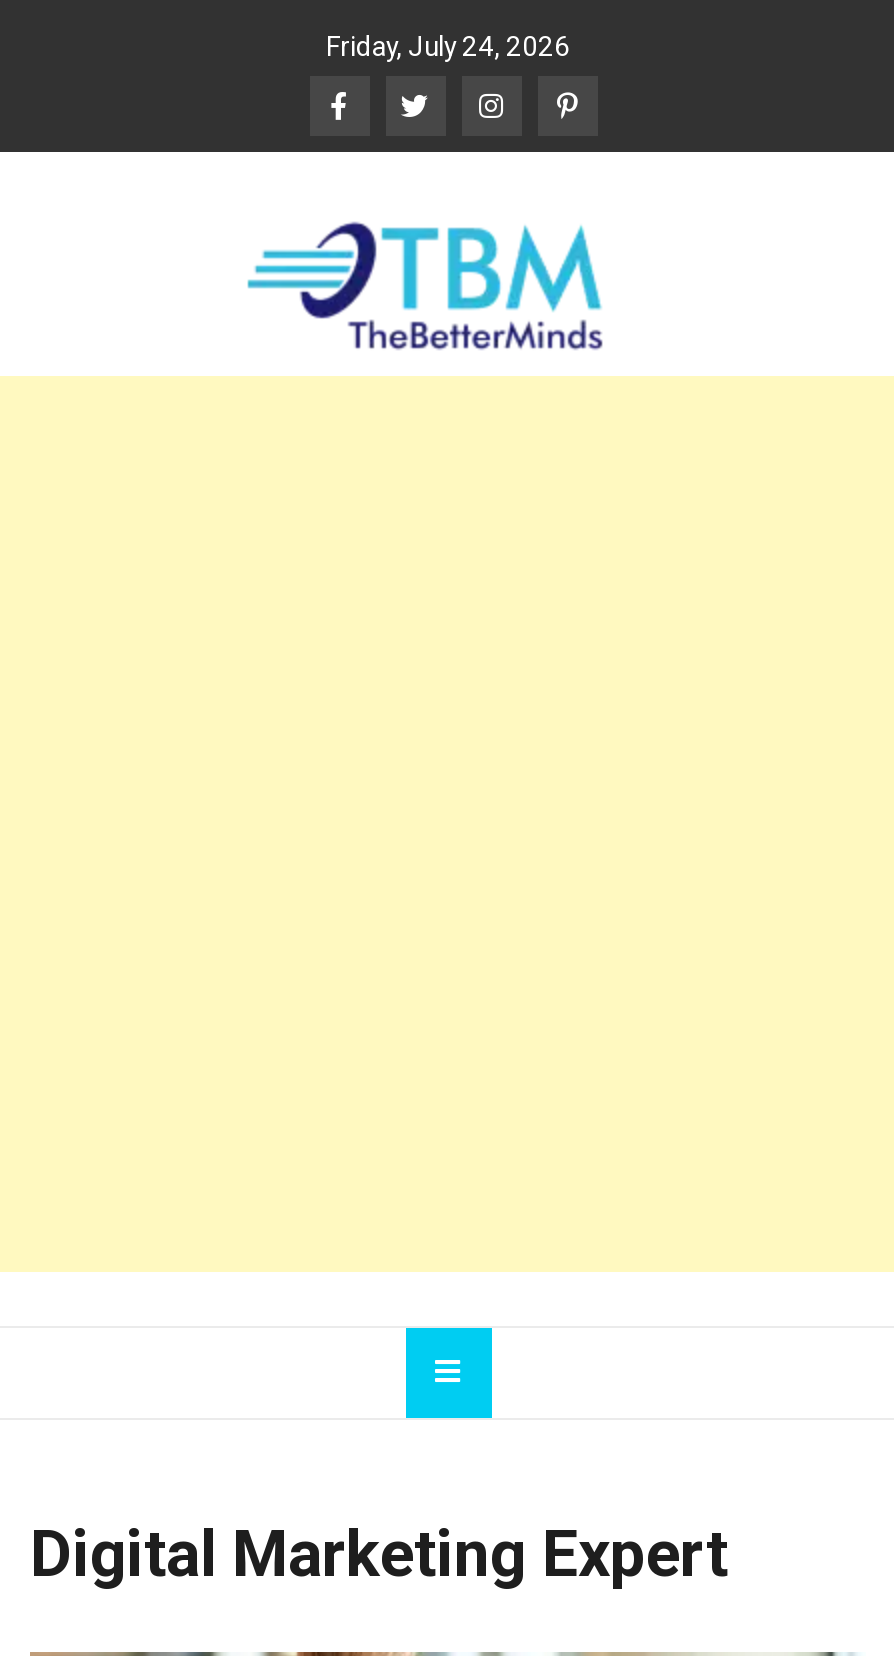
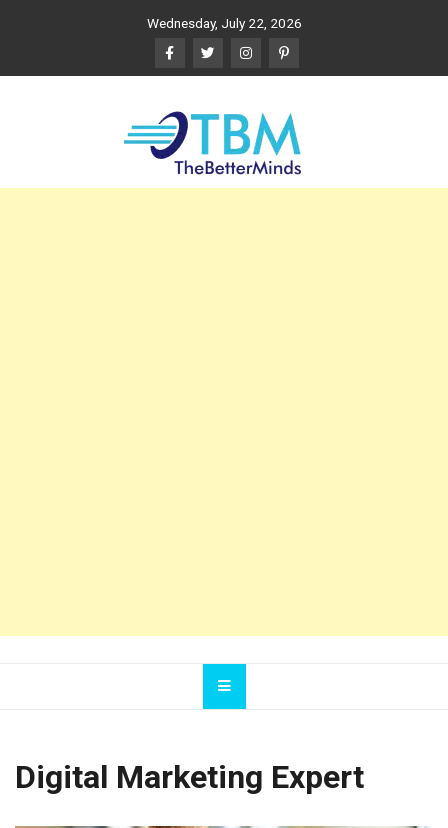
- Friday, July 24, 2026
+ Wednesday, July 22, 2026
